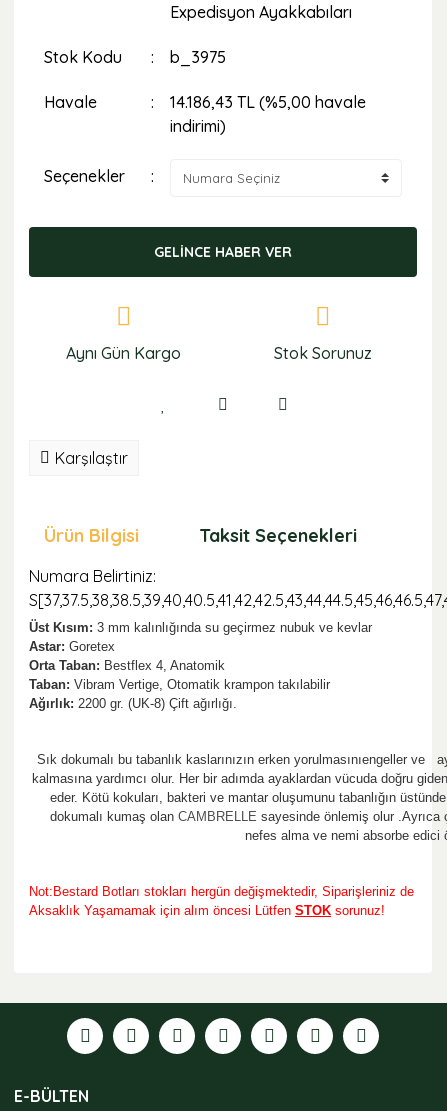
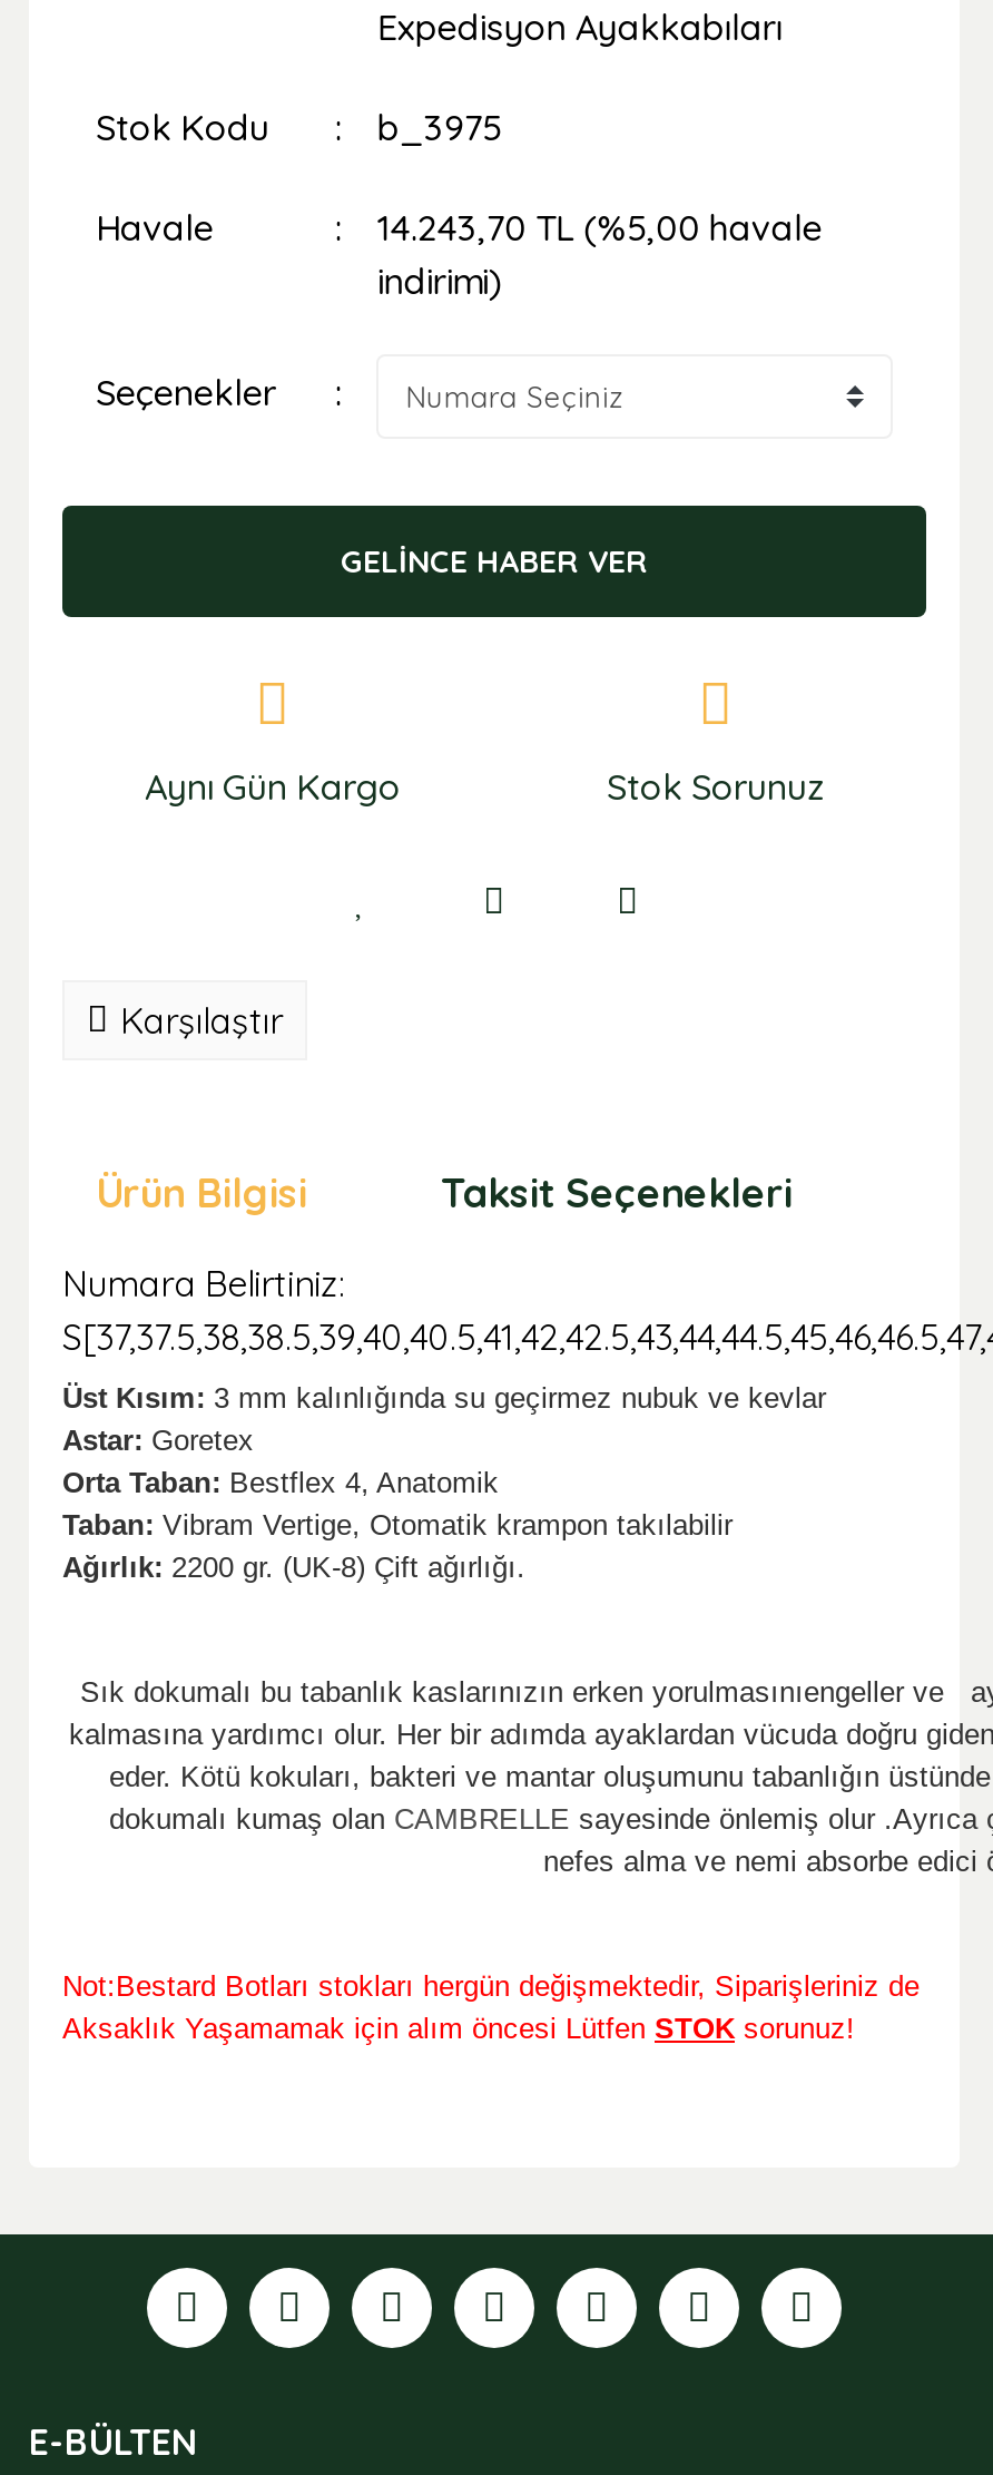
- 14.186,43 TL (%5,00 havale
+ 14.243,70 TL (%5,00 havale
